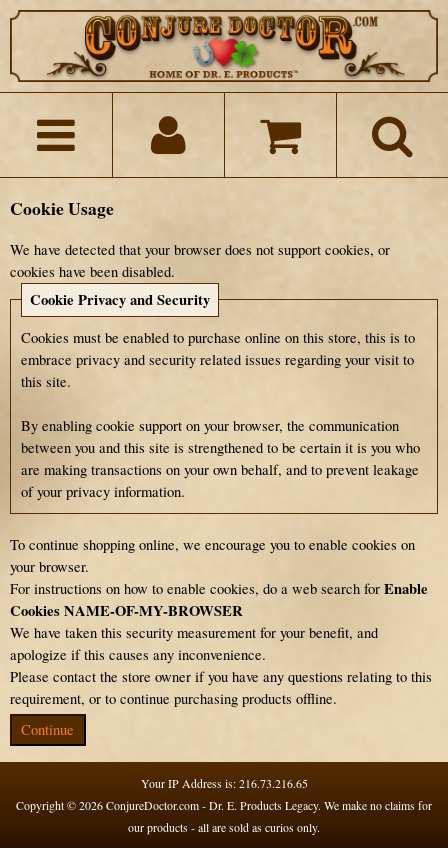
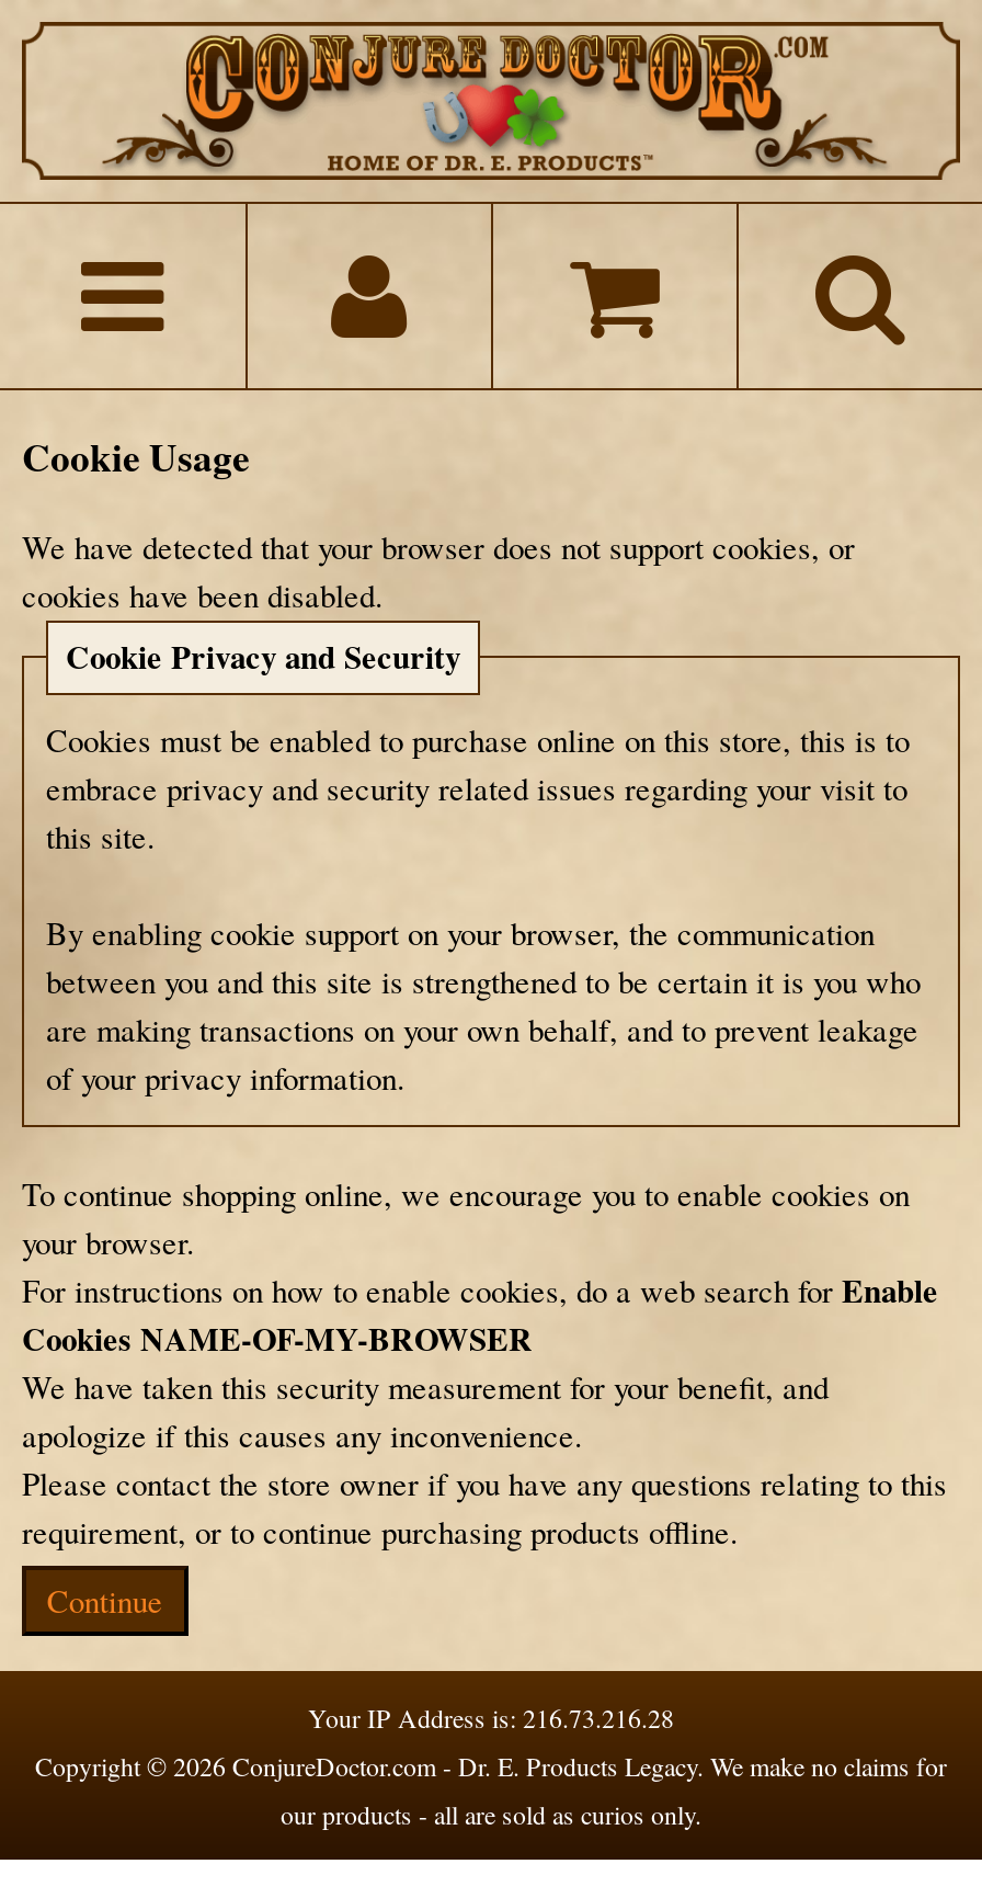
- Your IP Address is: 216.73.216.65
+ Your IP Address is: 216.73.216.28
